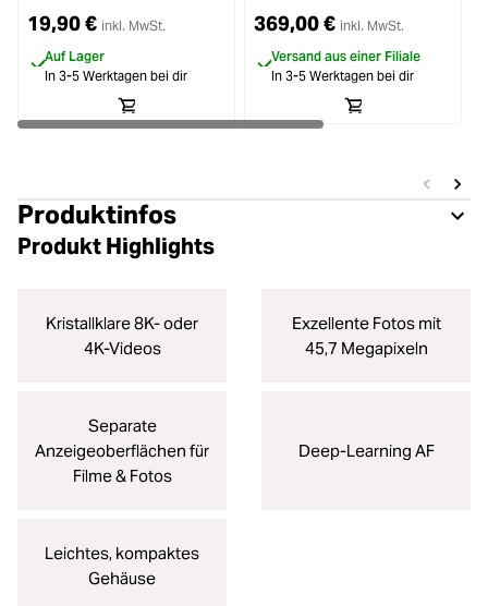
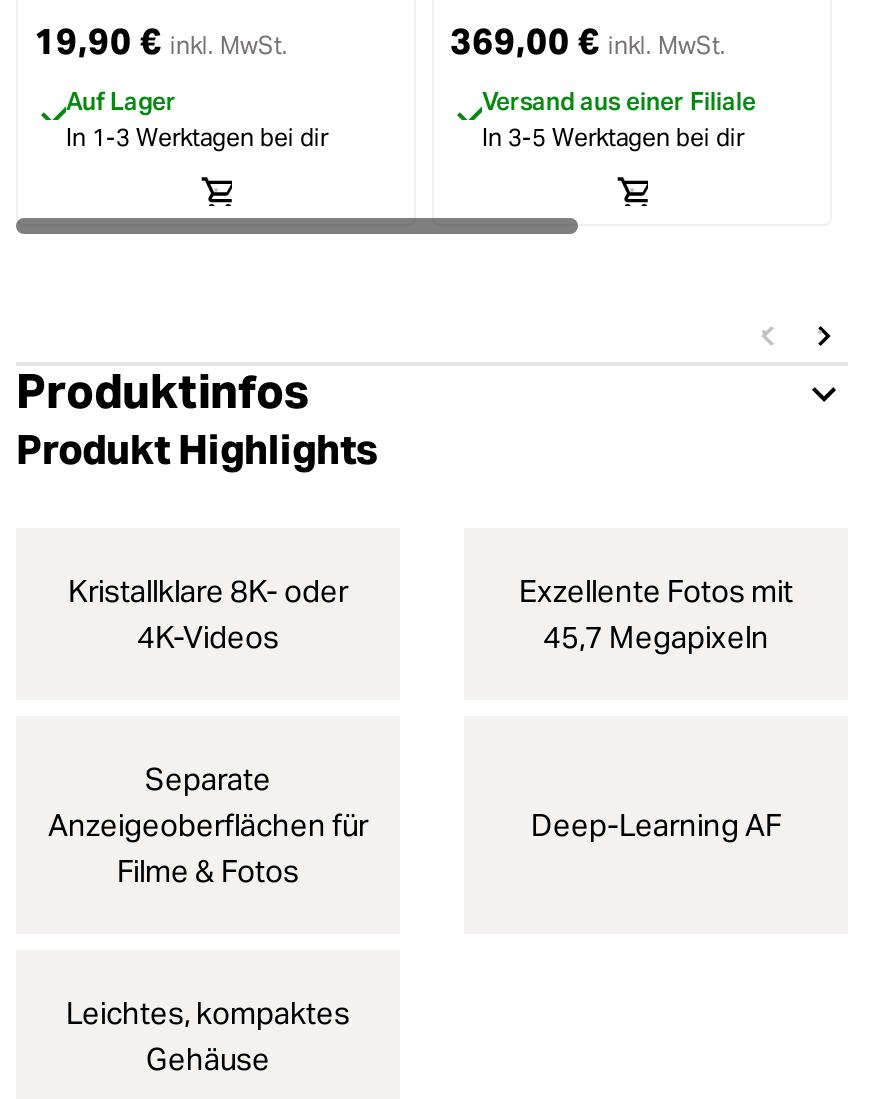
- In 3-5 Werktagen bei dir
+ In 1-3 Werktagen bei dir
